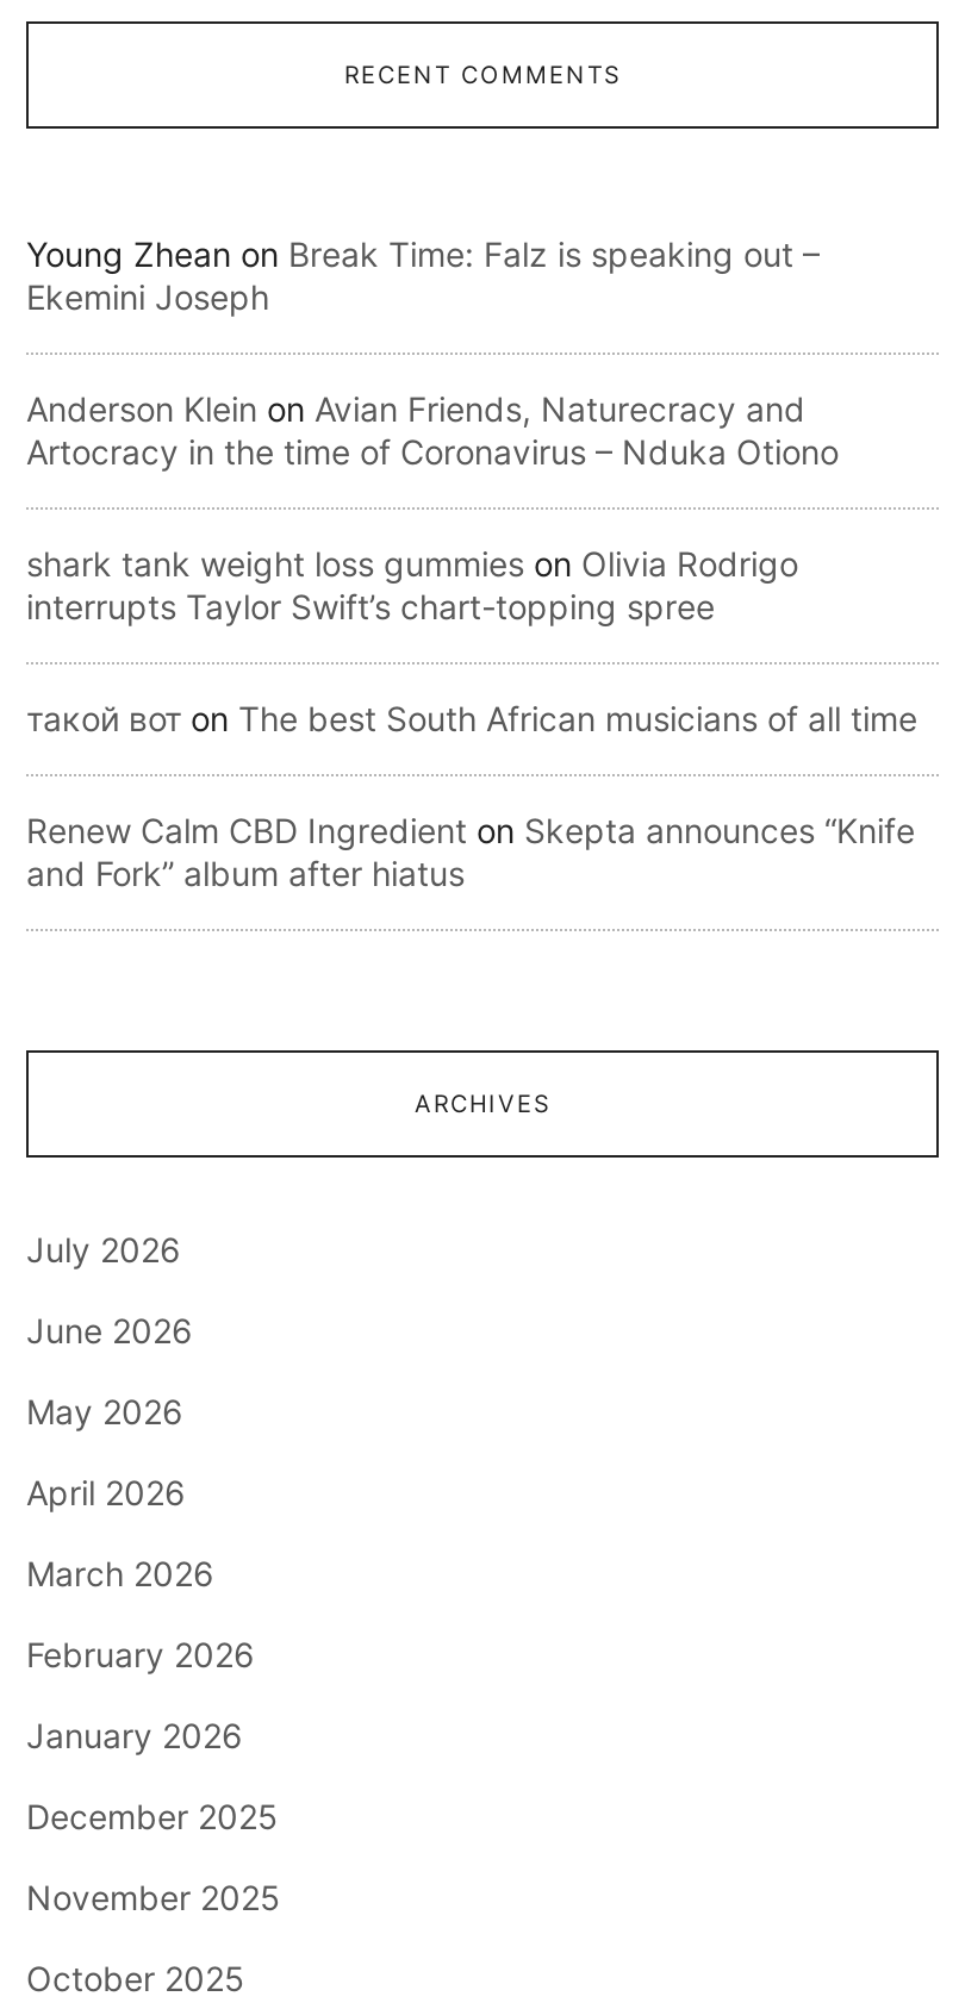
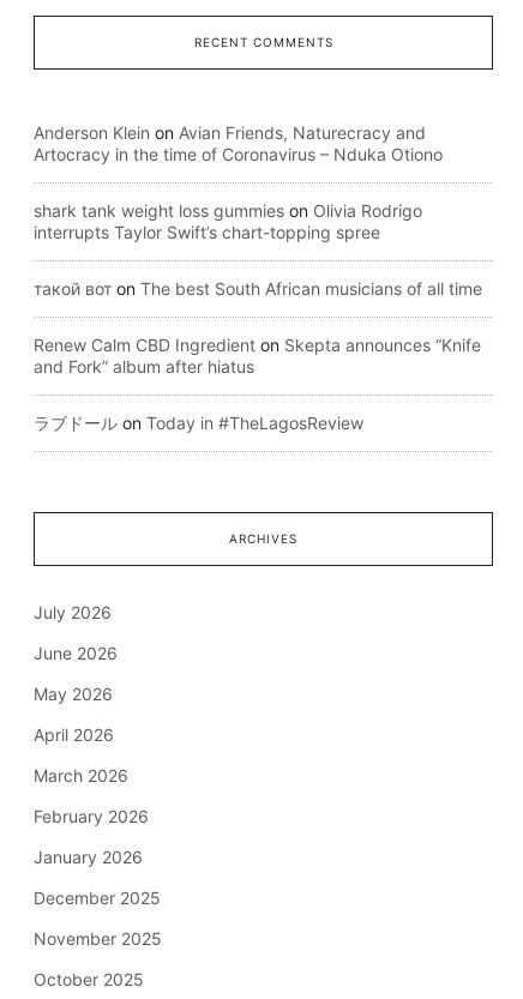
- Young Zhean on Break Time: Falz is speaking out –
- Ekemini Joseph

moved up: Anderson Klein on Avian Friends, Naturecracy and | Artocracy in the time of Coronavirus – Nduka Otiono | shark tank weight loss gummies on Olivia Rodrigo | interrupts Taylor Swift’s chart-topping spree | такой вот on The best South African musicians of all time | Renew Calm CBD Ingredient on Skepta announces “Knife | and Fork” album after hiatus

+ ラブドールon Today in #TheLagosReview
